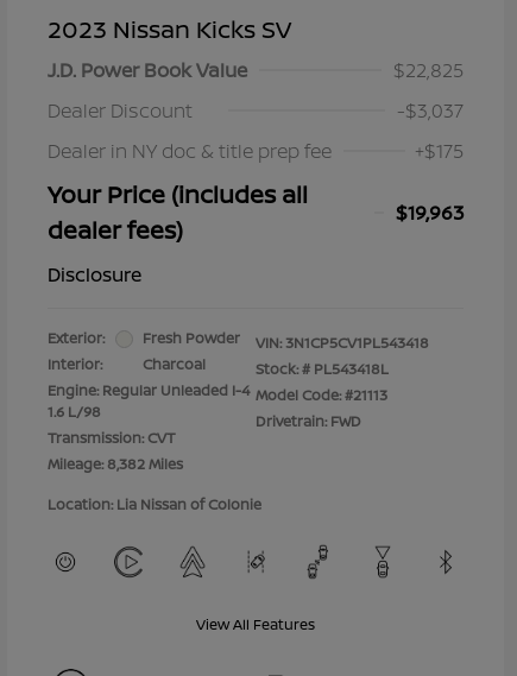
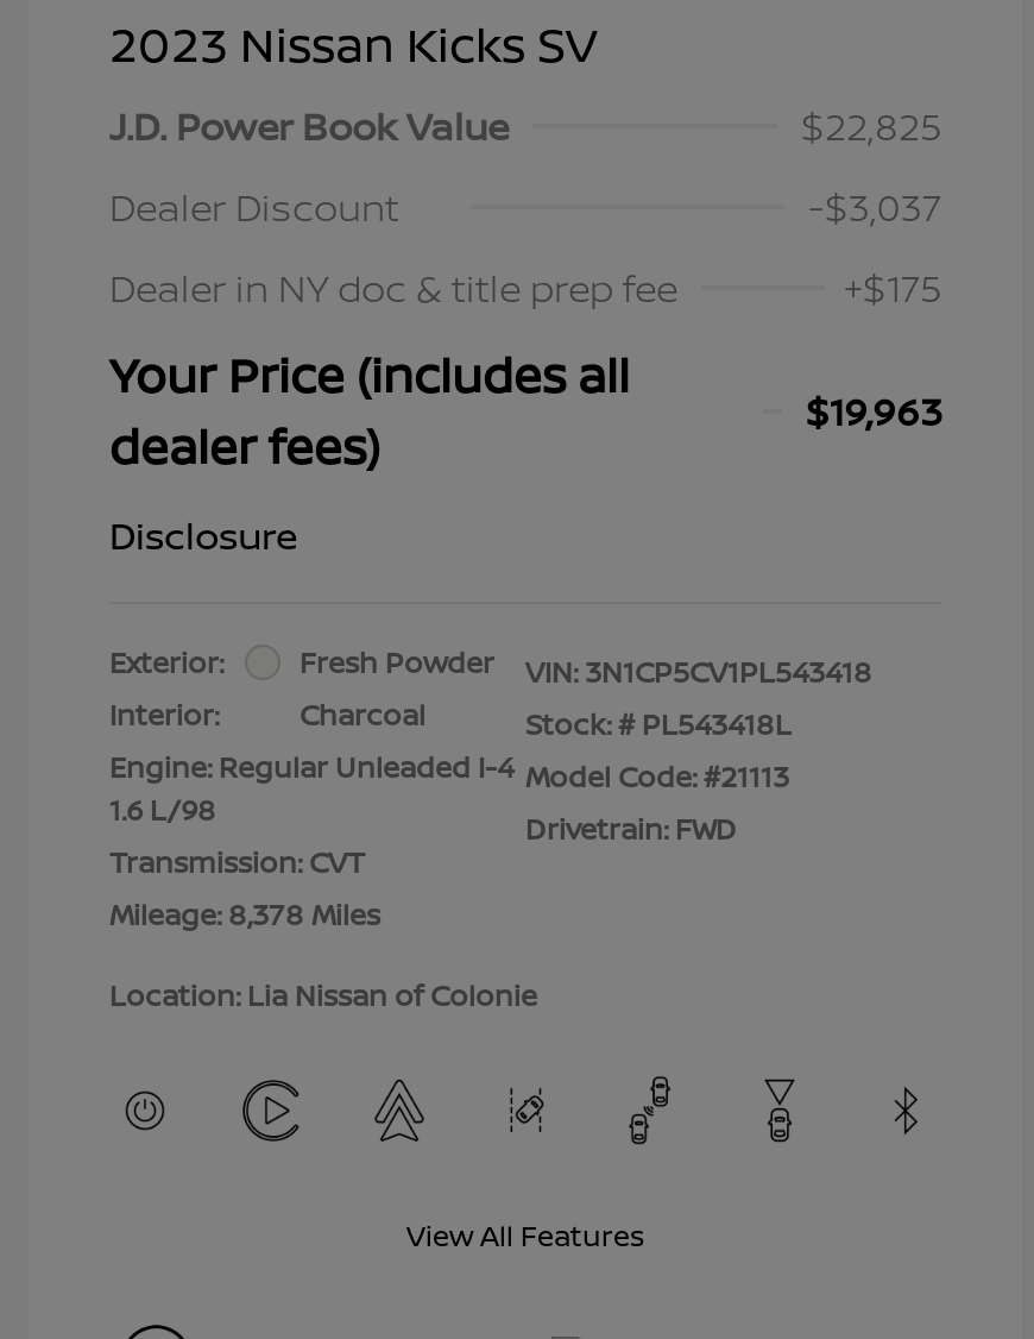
- Mileage: 8,382 Miles
+ Mileage: 8,378 Miles
